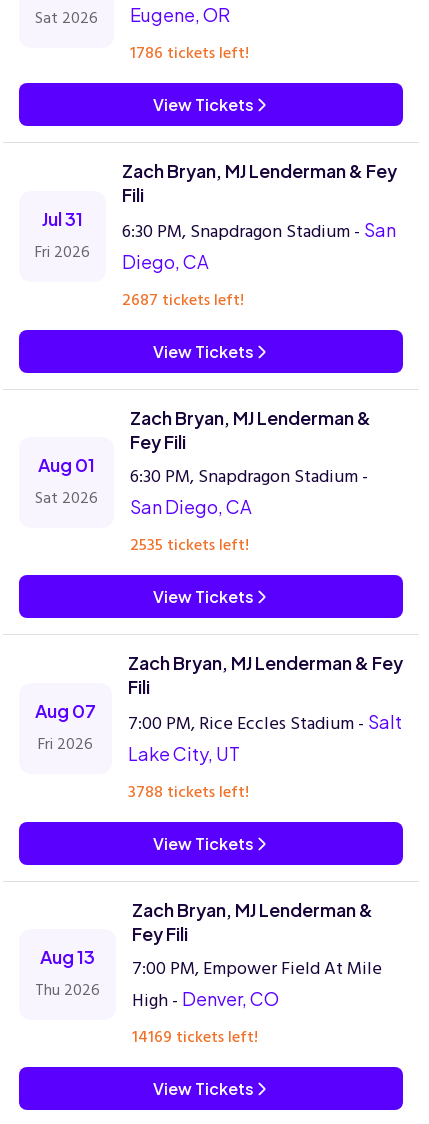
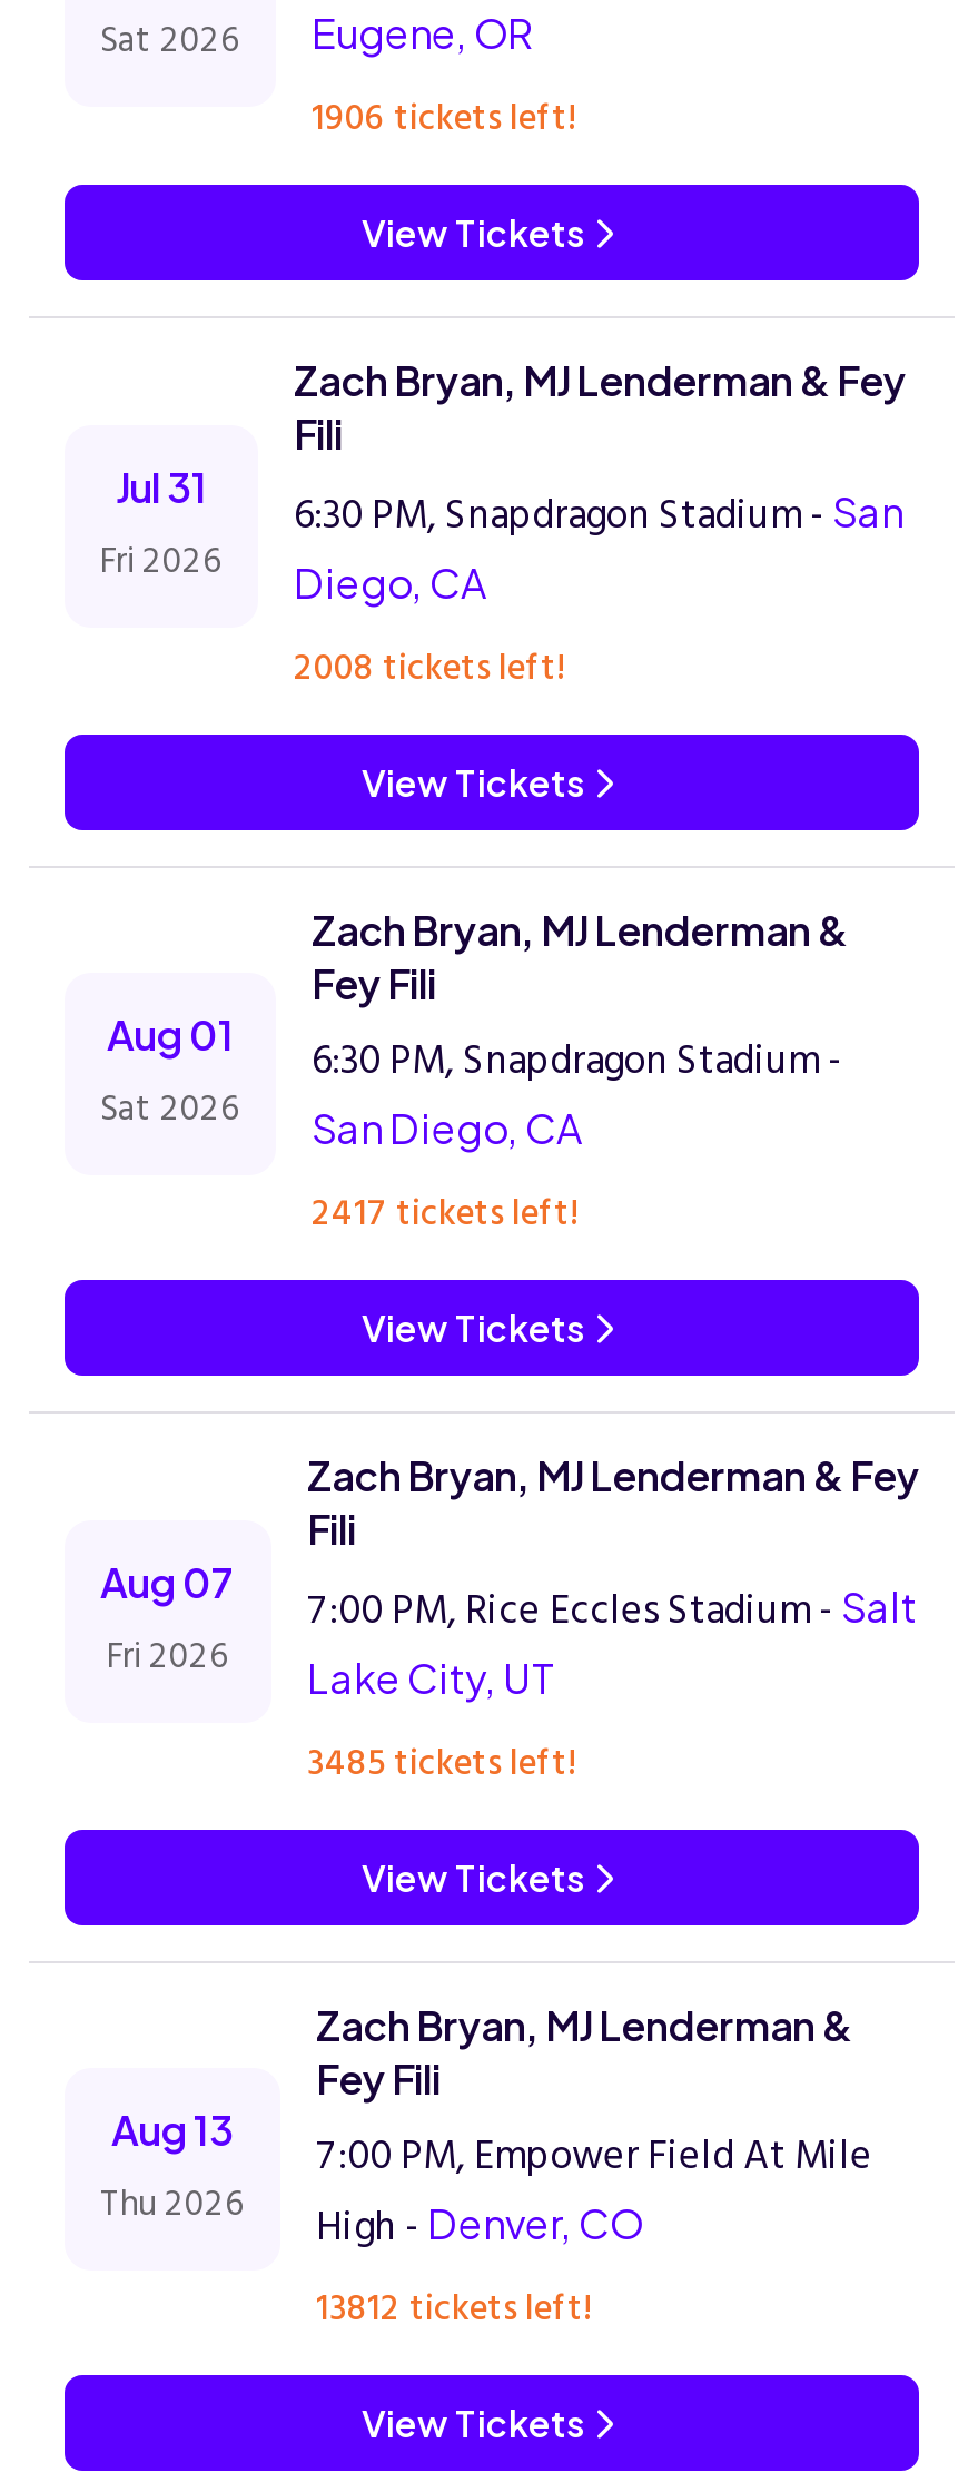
- 1786 tickets left!
+ 1906 tickets left!

- 2687 tickets left!
+ 2008 tickets left!

- 2535 tickets left!
+ 2417 tickets left!

- 3788 tickets left!
+ 3485 tickets left!

- 14169 tickets left!
+ 13812 tickets left!
